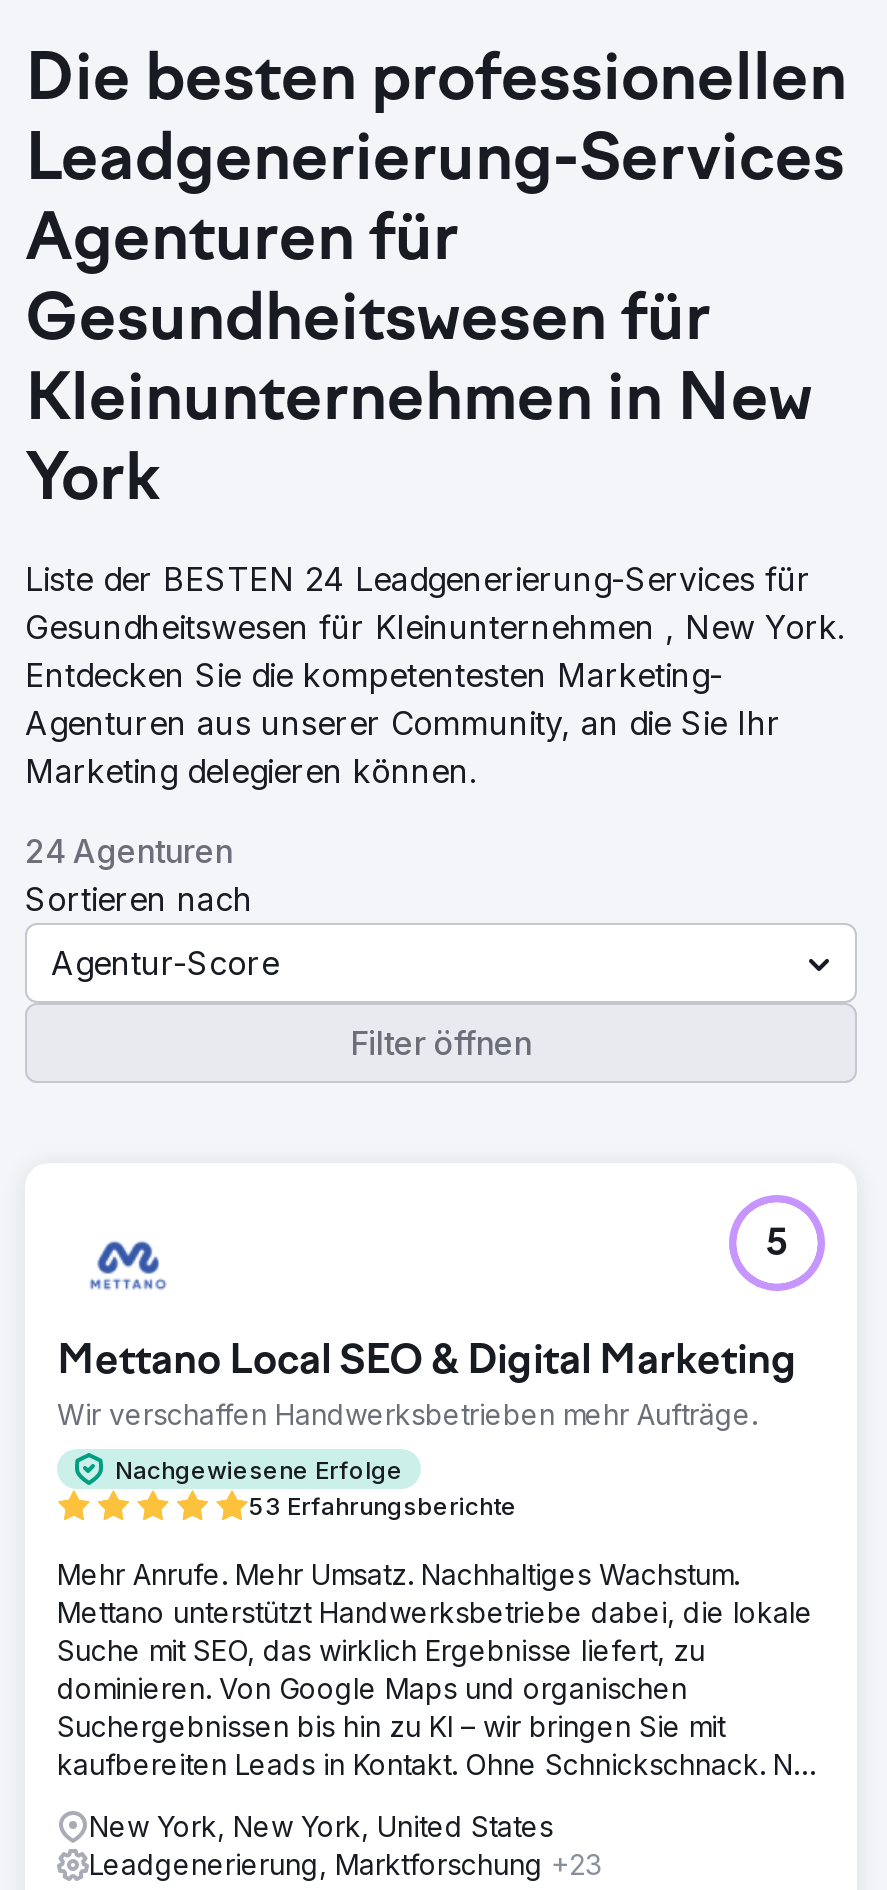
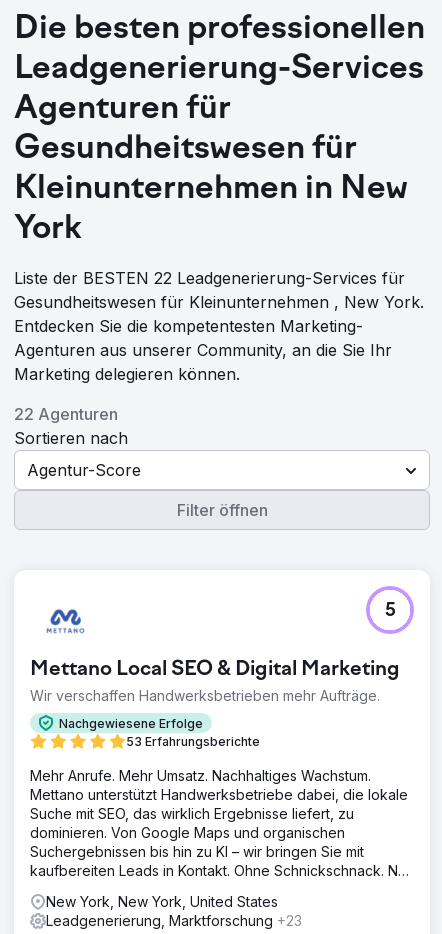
- Liste der BESTEN 24 Leadgenerierung-Services für
+ Liste der BESTEN 22 Leadgenerierung-Services für

- 24 Agenturen
+ 22 Agenturen
